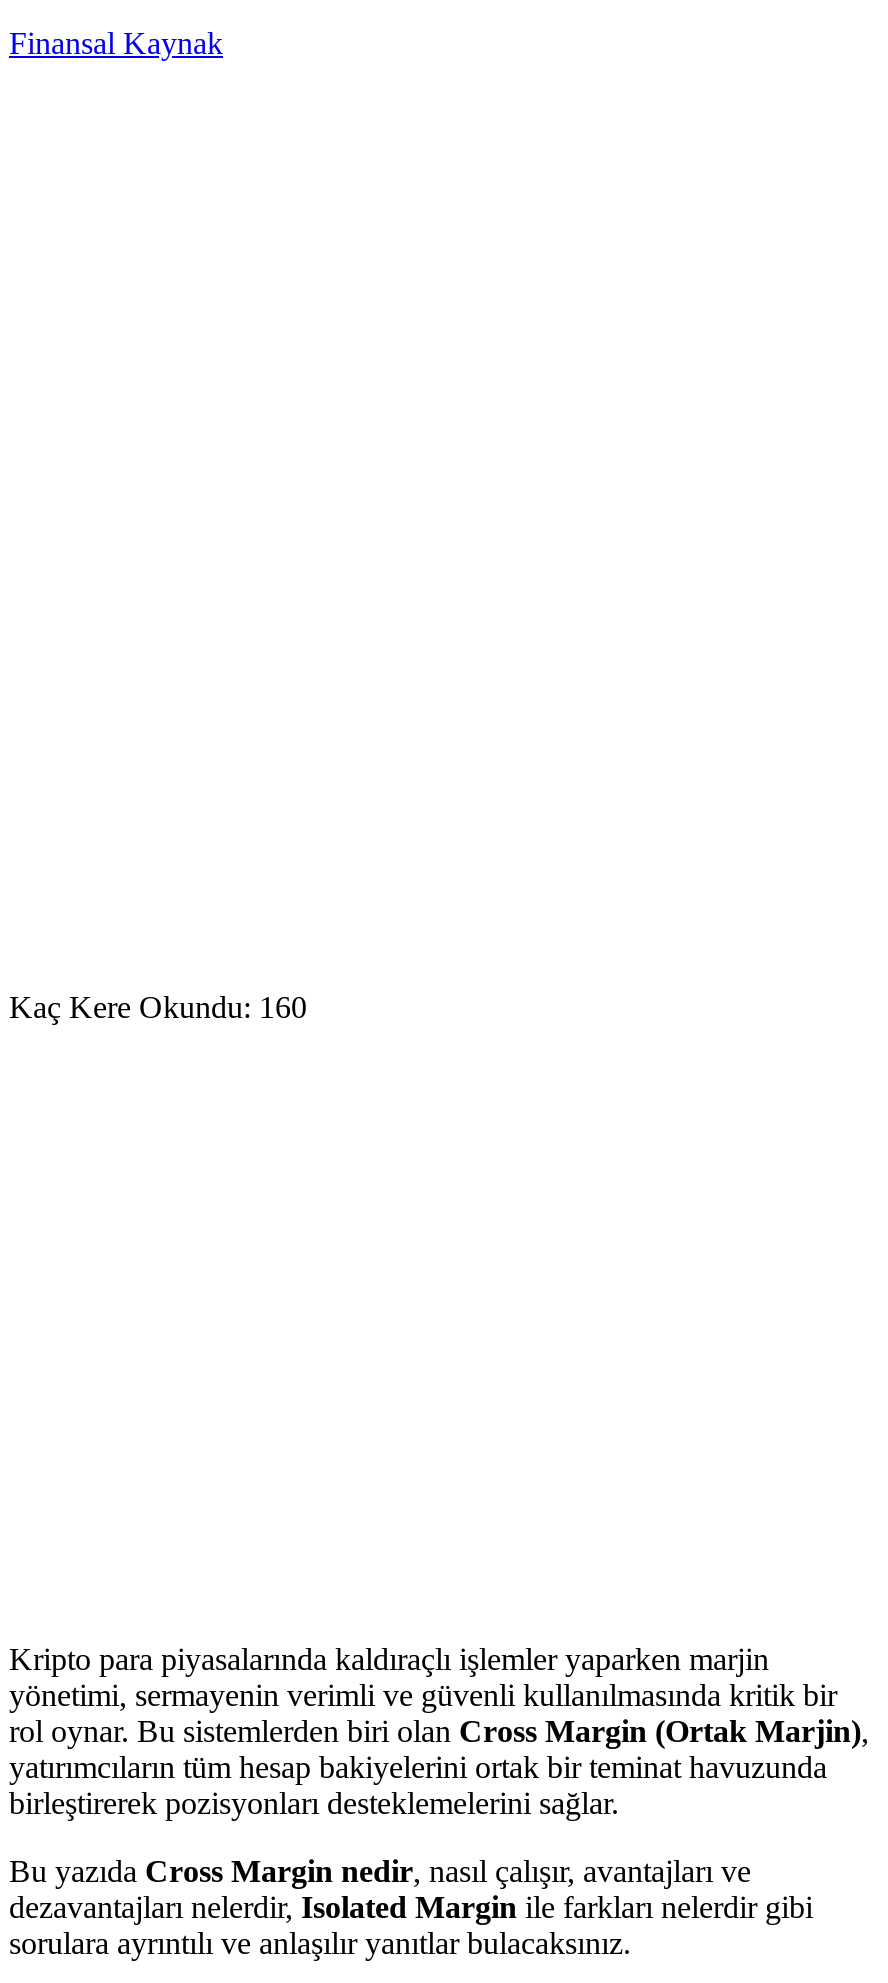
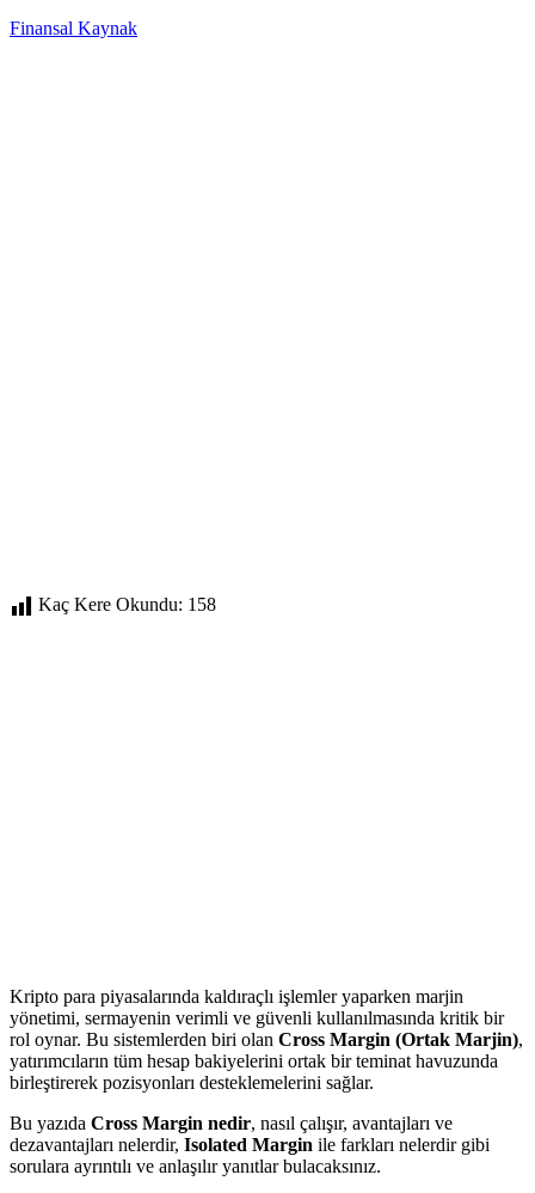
- Kaç Kere Okundu: 160
+ Kaç Kere Okundu: 158
